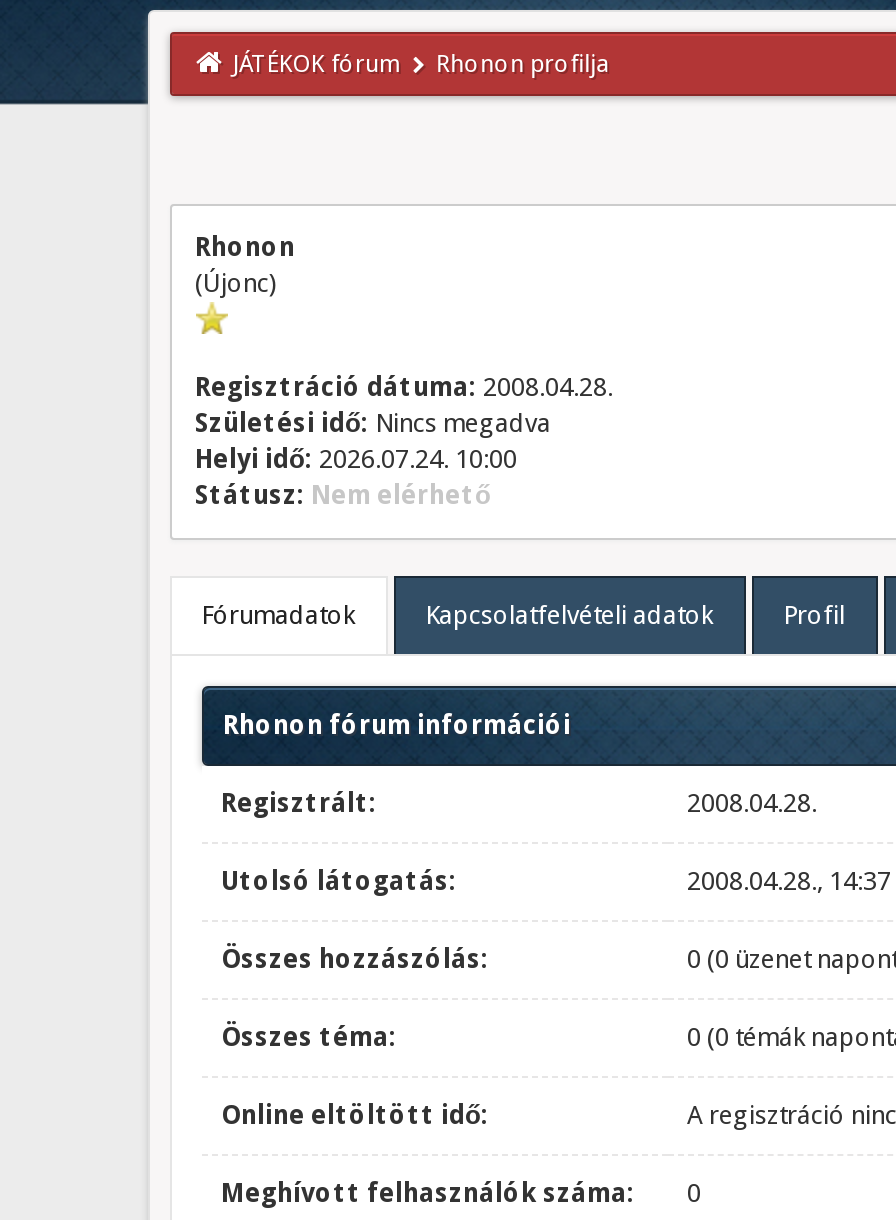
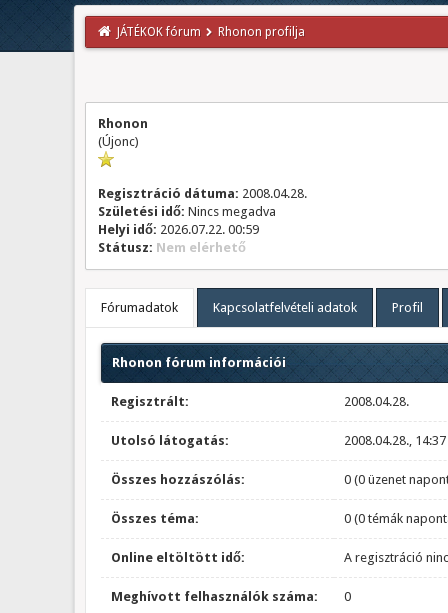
- Helyi idő: 2026.07.24. 10:00
+ Helyi idő: 2026.07.22. 00:59
